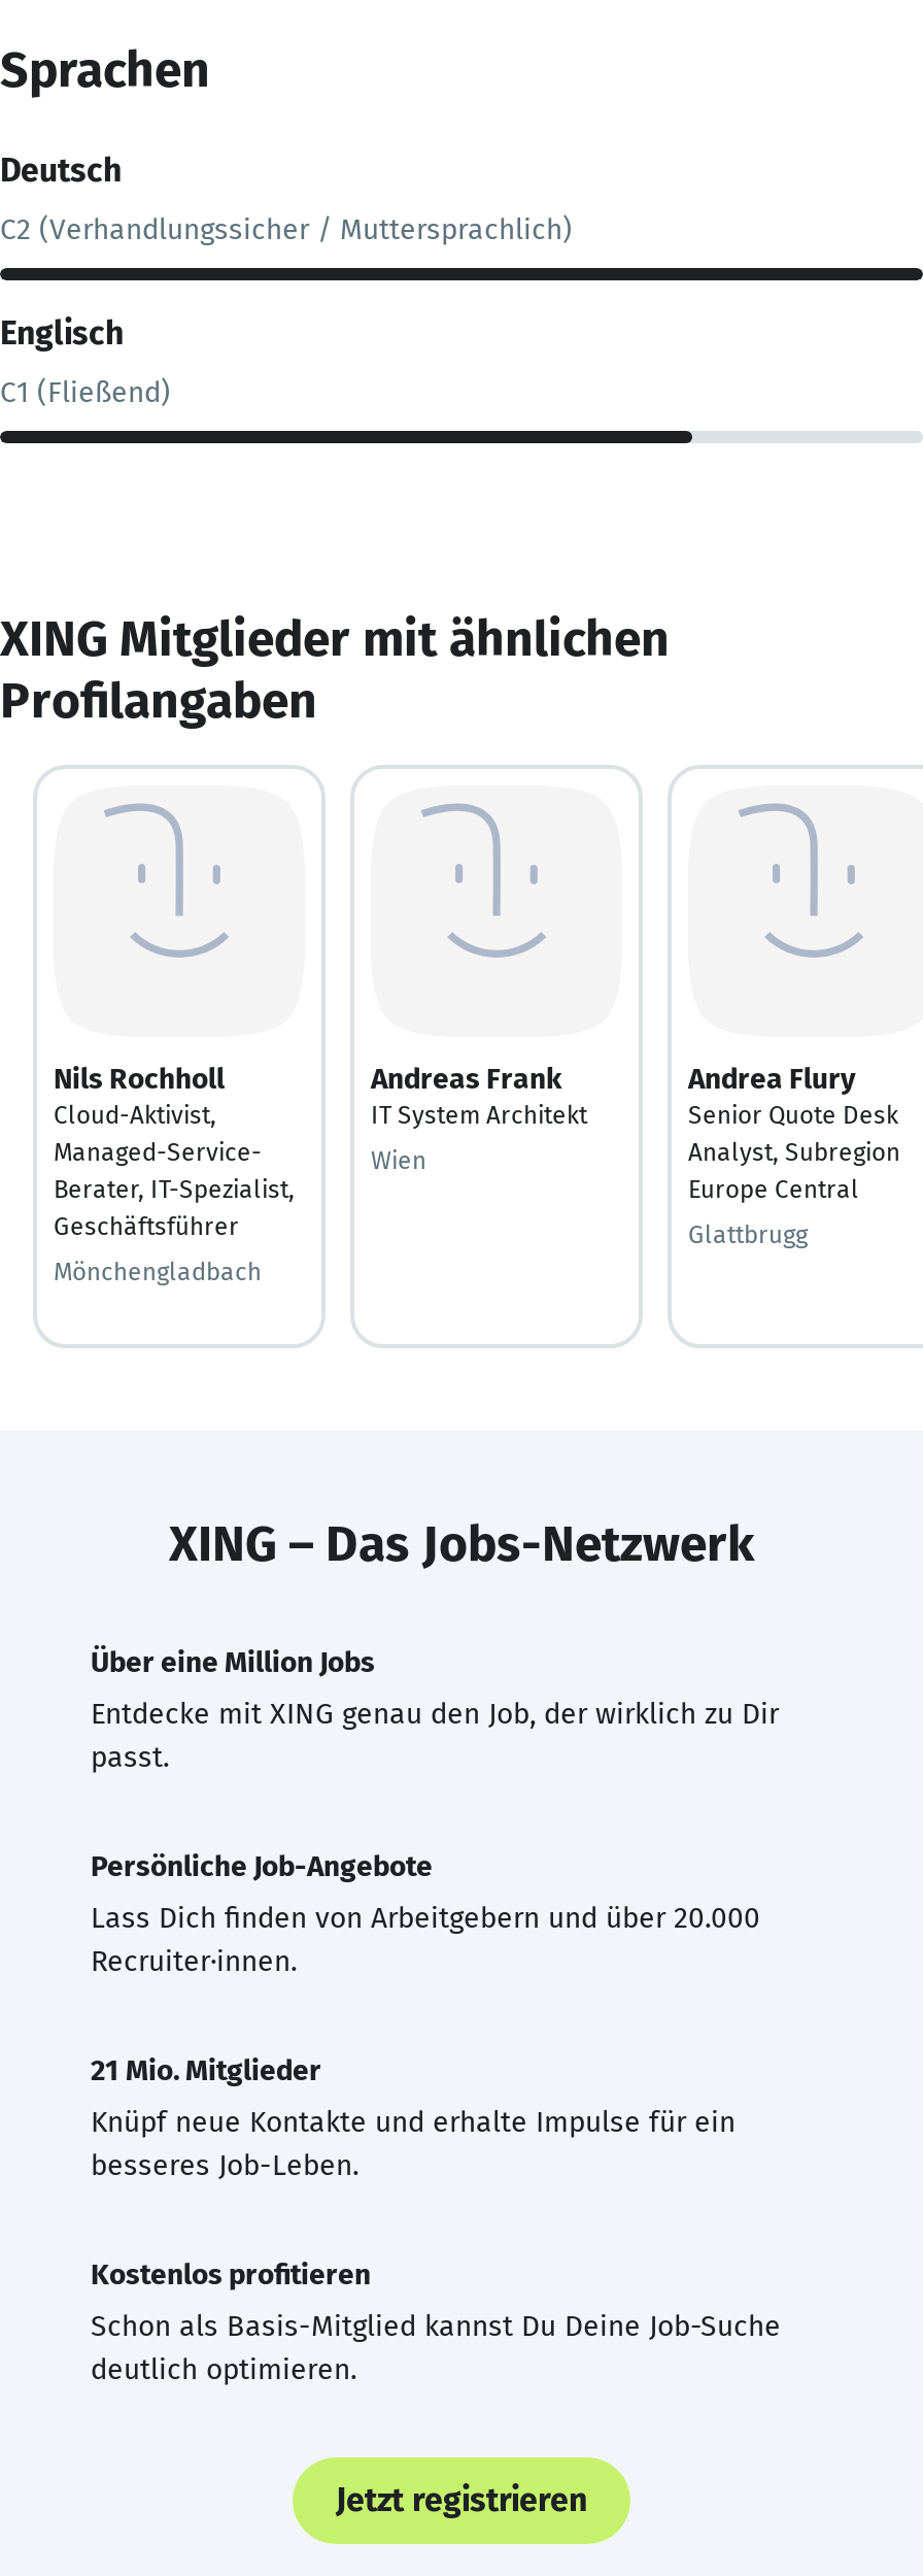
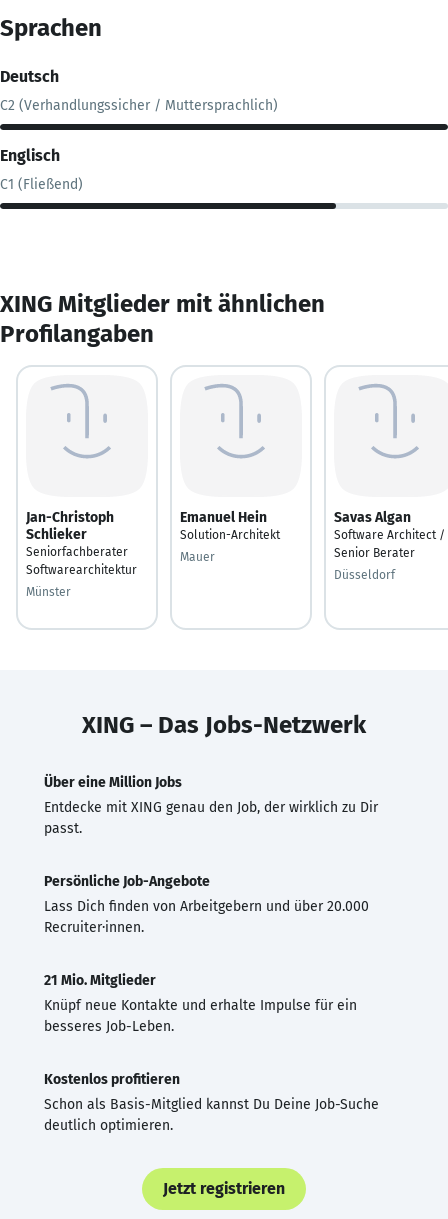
- Nils Rochholl
- Cloud-Aktivist,
- Managed-Service-
- Berater, IT-Spezialist,
- Geschäftsführer
+ Jan-Christoph
+ Schlieker
+ Seniorfachberater
+ Softwarearchitektur

- Andreas Frank
- IT System Architekt
+ Emanuel Hein
+ Solution-Architekt

- Andrea Flury
- Senior Quote Desk
- Analyst, Subregion
- Europe Central
+ Savas Algan
+ Software Architect /
+ Senior Berater

- Wien
+ Mauer

- Glattbrugg
+ Düsseldorf

- Mönchengladbach
+ Münster
